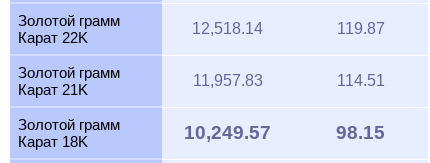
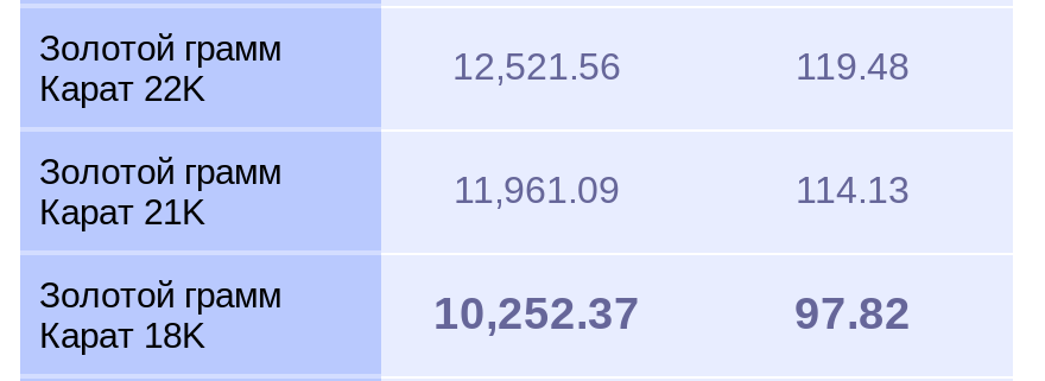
- 12,518.14
+ 12,521.56

- 119.87
+ 119.48

- 11,957.83
+ 11,961.09

- 114.51
+ 114.13

- 10,249.57
+ 10,252.37

- 98.15
+ 97.82
